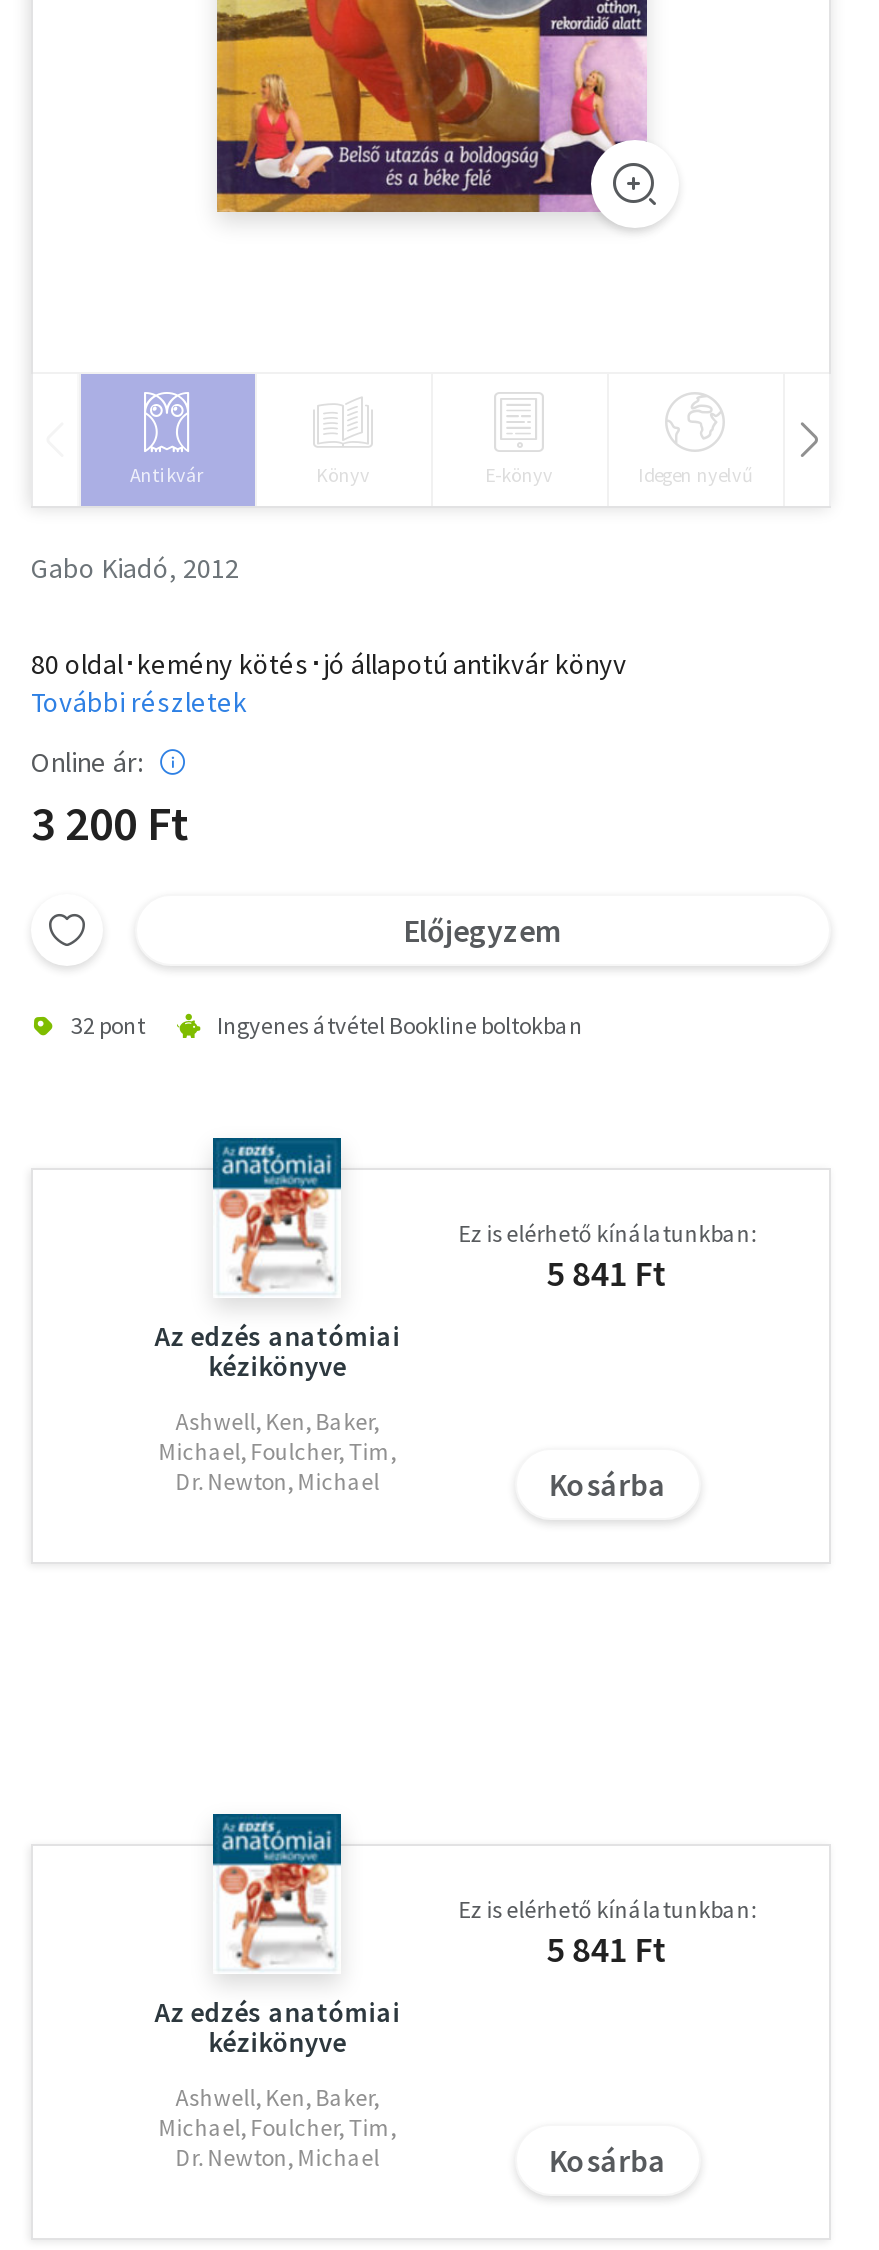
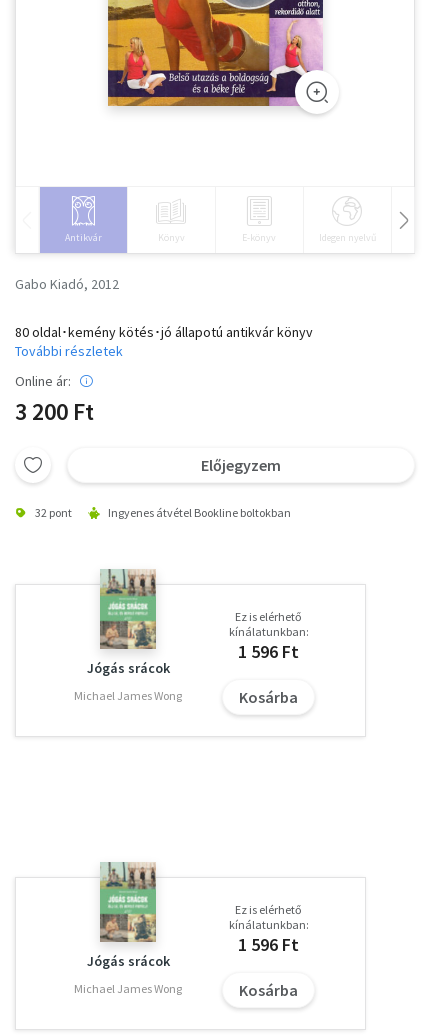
- [image]
+ [image]

- Ez is elérhető kínálatunkban:
- 5 841 Ft
+ Ez is elérhető
+ kínálatunkban:
+ 1 596 Ft

- Az edzés anatómiai
- kézikönyve
+ Jógás srácok

- Ashwell, Ken, Baker,
- Michael, Foulcher, Tim,
- Dr. Newton, Michael
+ Michael James Wong

- [image]
+ [image]

- Ez is elérhető kínálatunkban:
- 5 841 Ft
+ Ez is elérhető
+ kínálatunkban:
+ 1 596 Ft

- Az edzés anatómiai
- kézikönyve
+ Jógás srácok

- Ashwell, Ken, Baker,
- Michael, Foulcher, Tim,
- Dr. Newton, Michael
+ Michael James Wong
